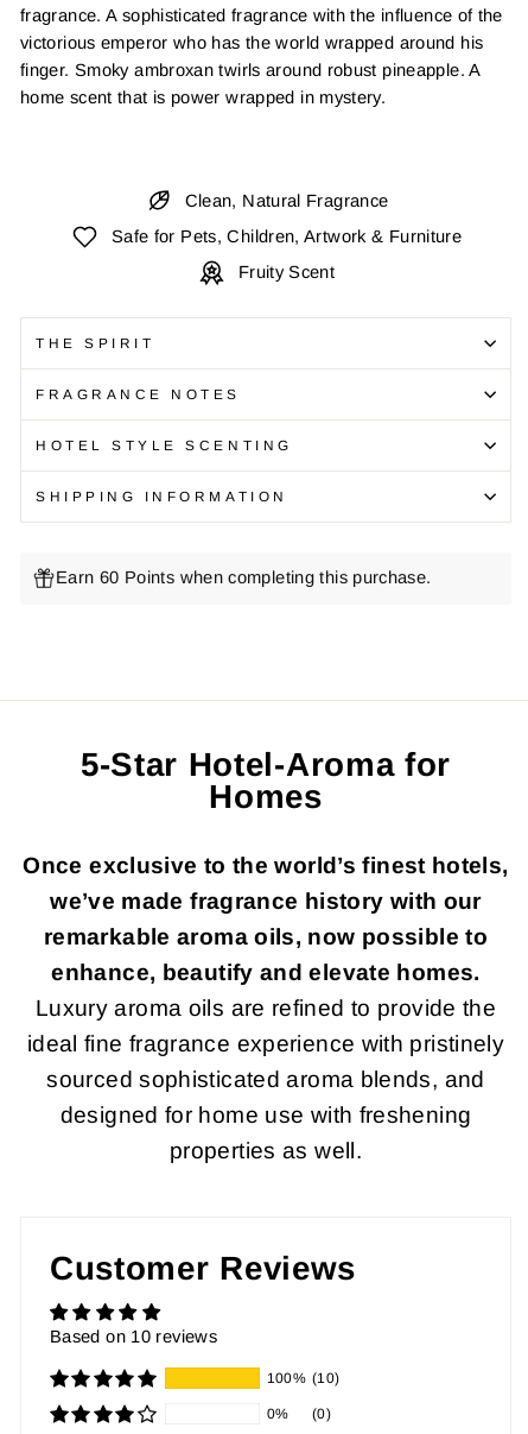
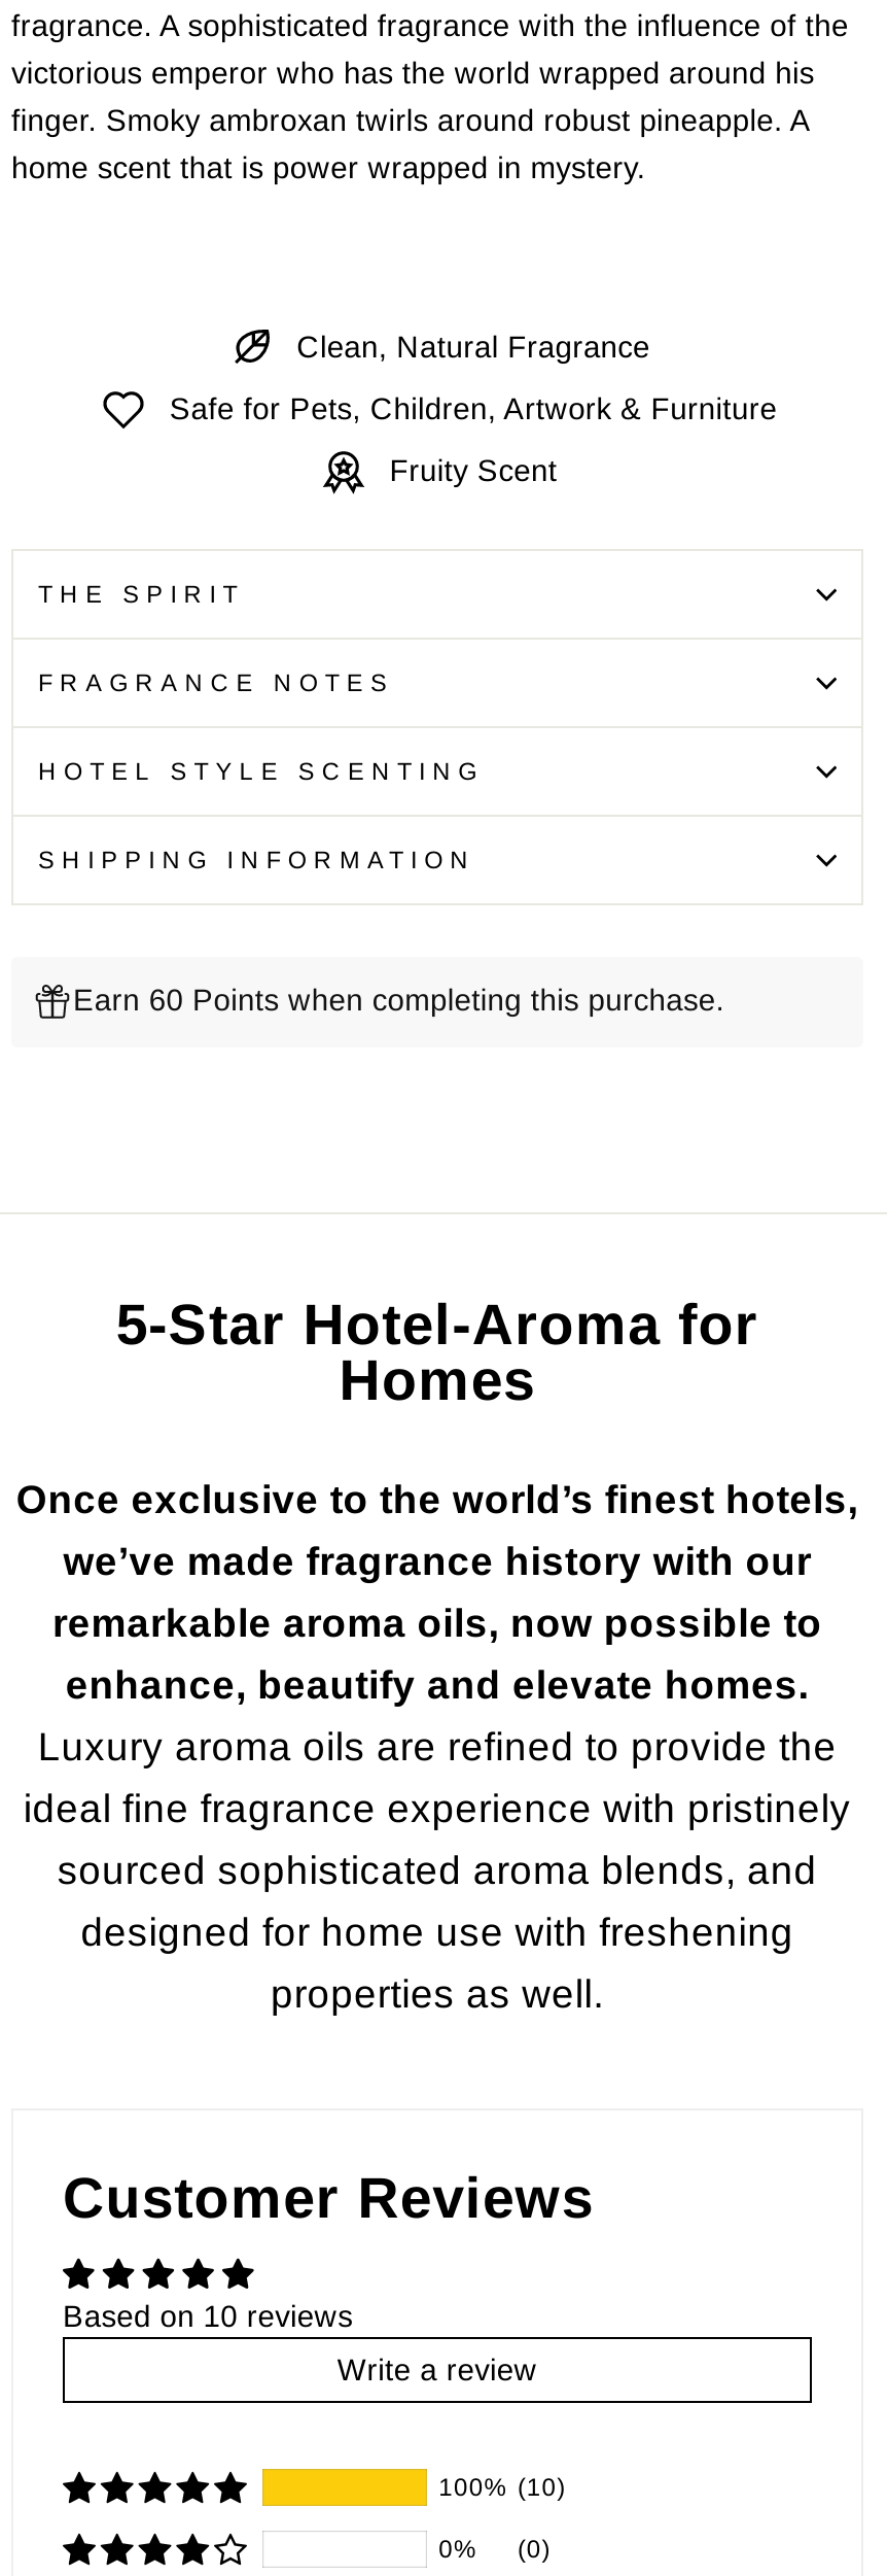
+ Write a review
